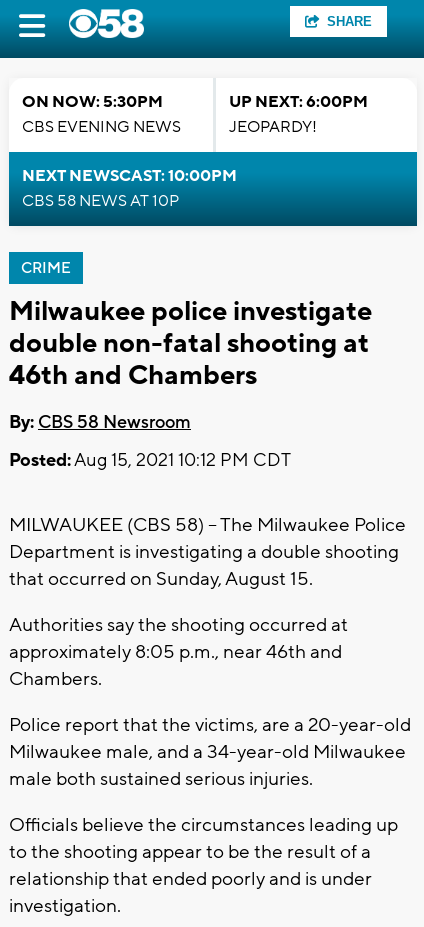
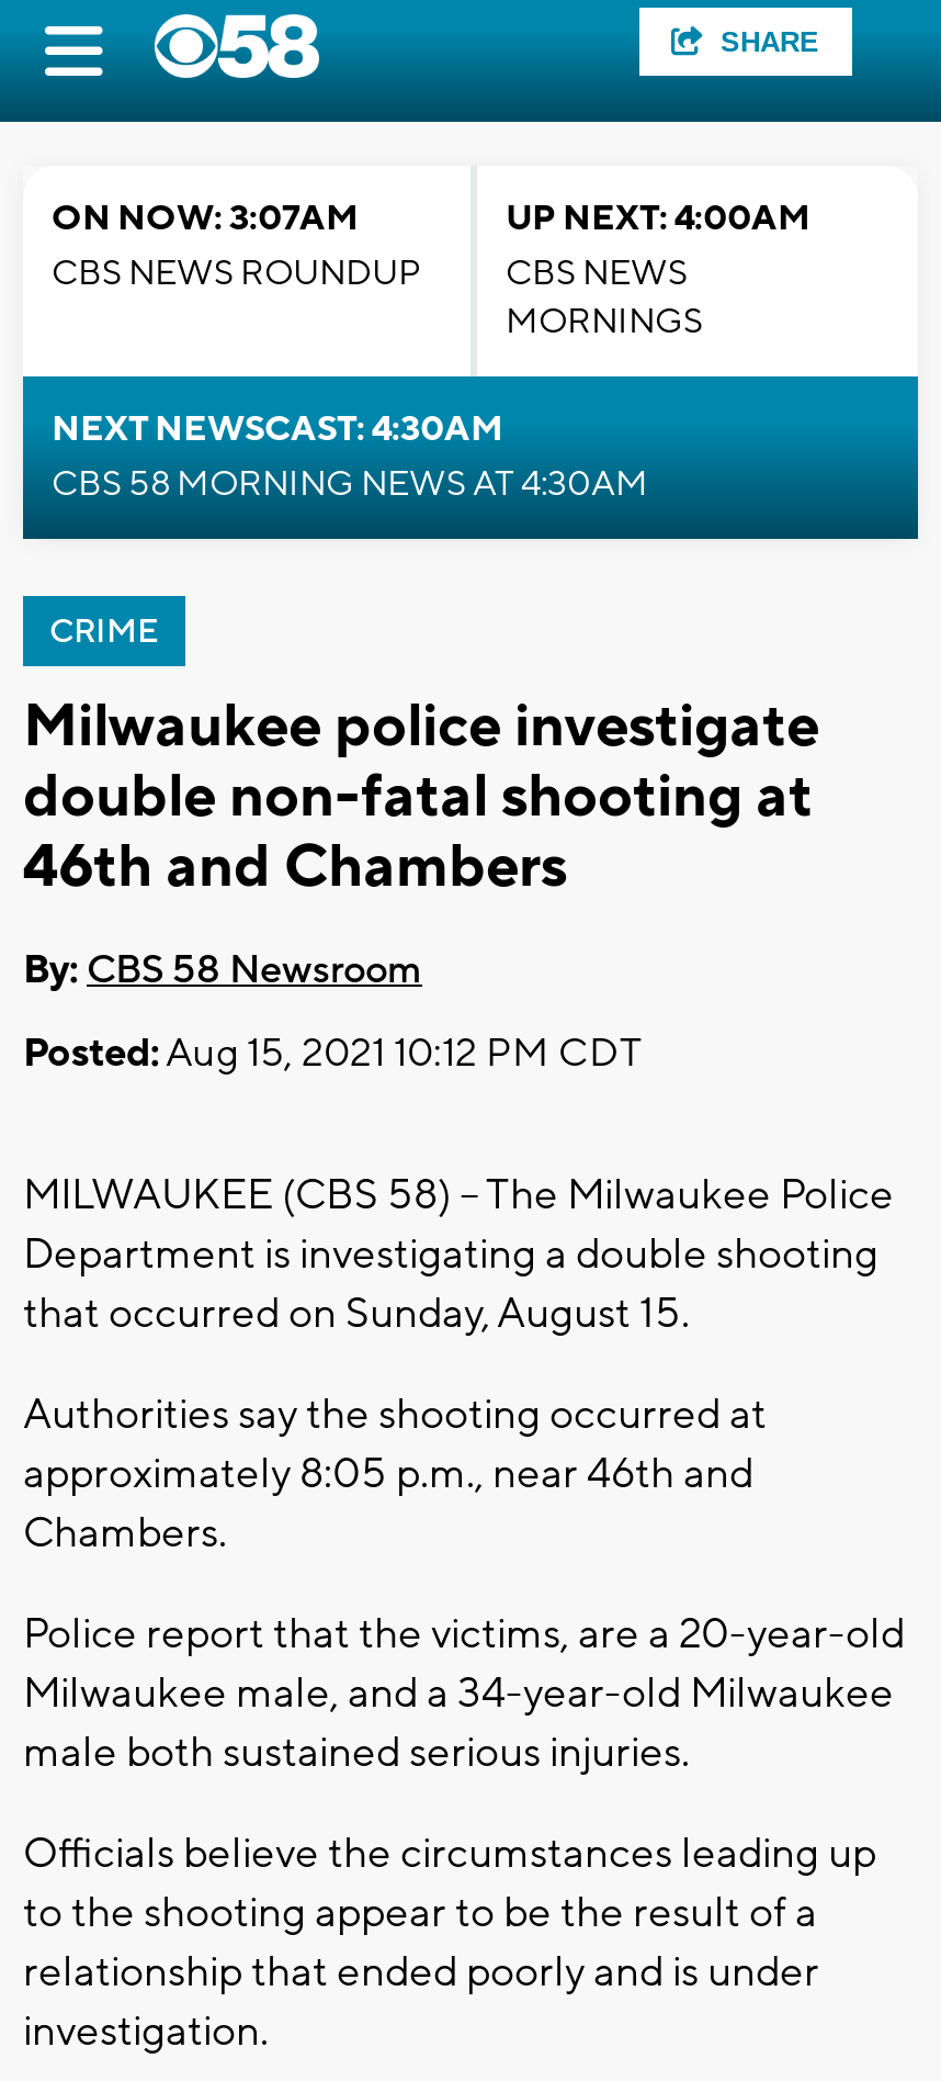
- ON NOW: 5:30PM
- CBS EVENING NEWS
+ ON NOW: 3:07AM
+ CBS NEWS ROUNDUP

- UP NEXT: 6:00PM
- JEOPARDY!
+ UP NEXT: 4:00AM
+ CBS NEWS
+ MORNINGS

- NEXT NEWSCAST: 10:00PM
- CBS 58 NEWS AT 10P
+ NEXT NEWSCAST: 4:30AM
+ CBS 58 MORNING NEWS AT 4:30AM
